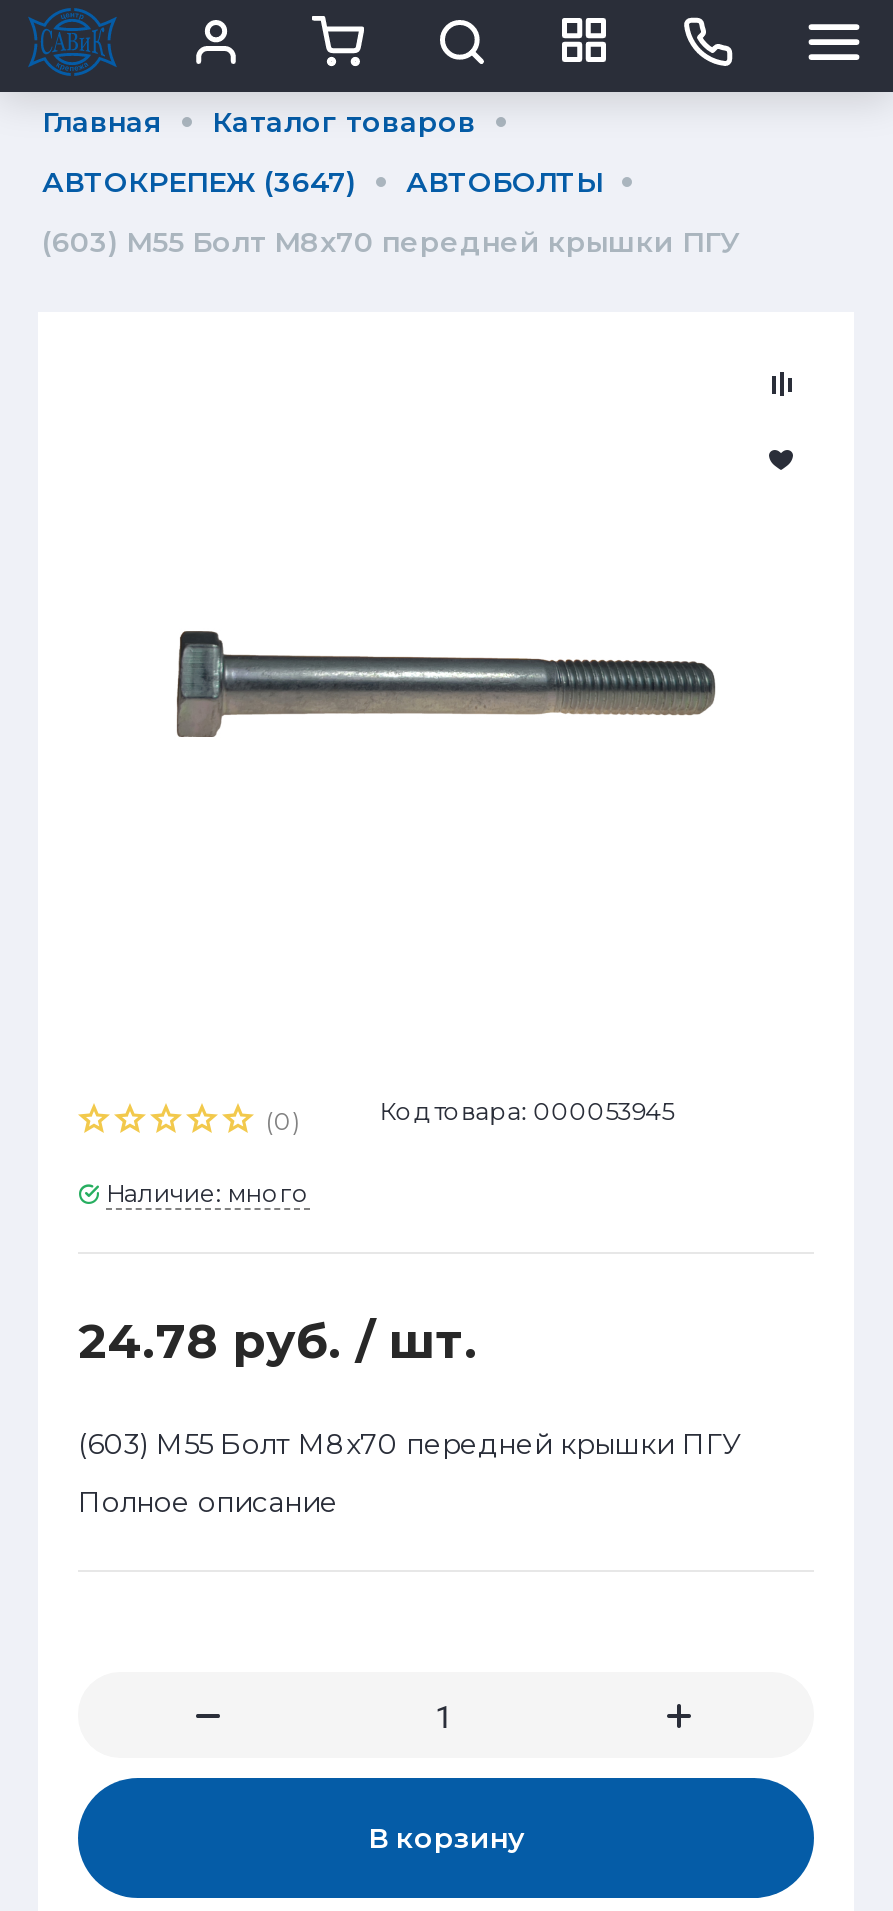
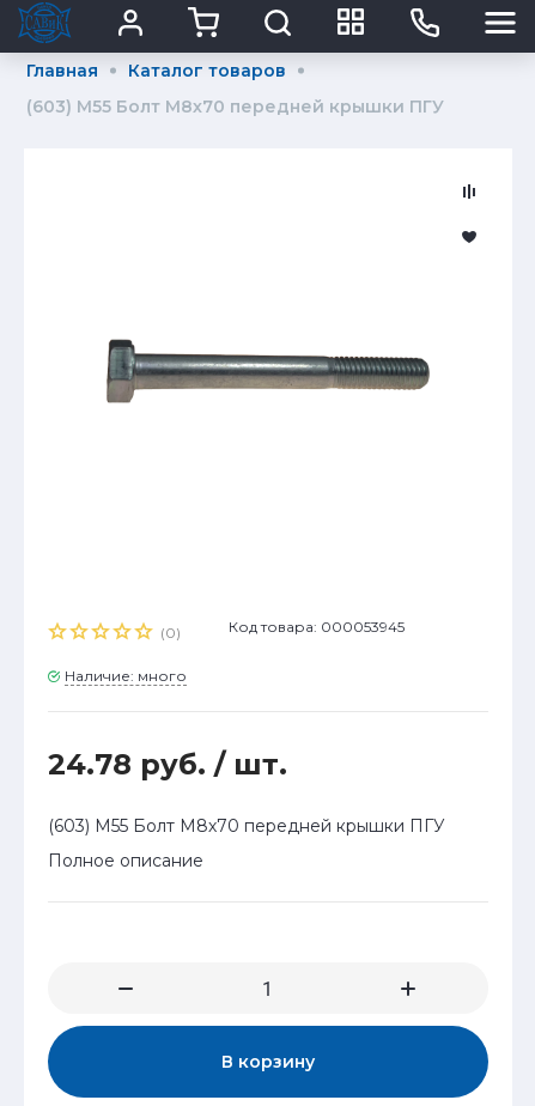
- АВТОКРЕПЕЖ (3647)
- АВТОБОЛТЫ
